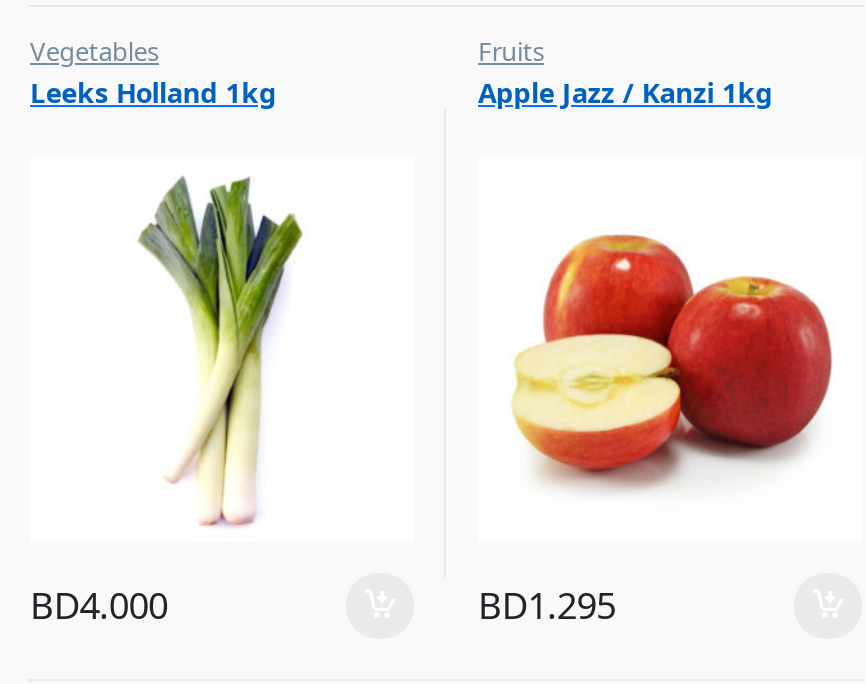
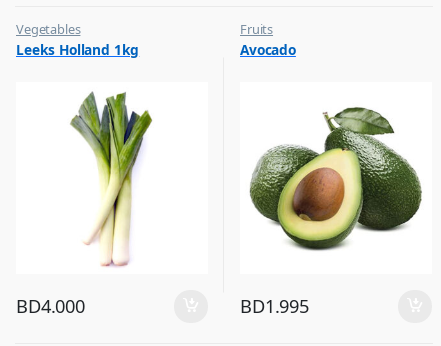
- Apple Jazz / Kanzi 1kg
+ Avocado

- [image]
+ [image]

- BD1.295
+ BD1.995
